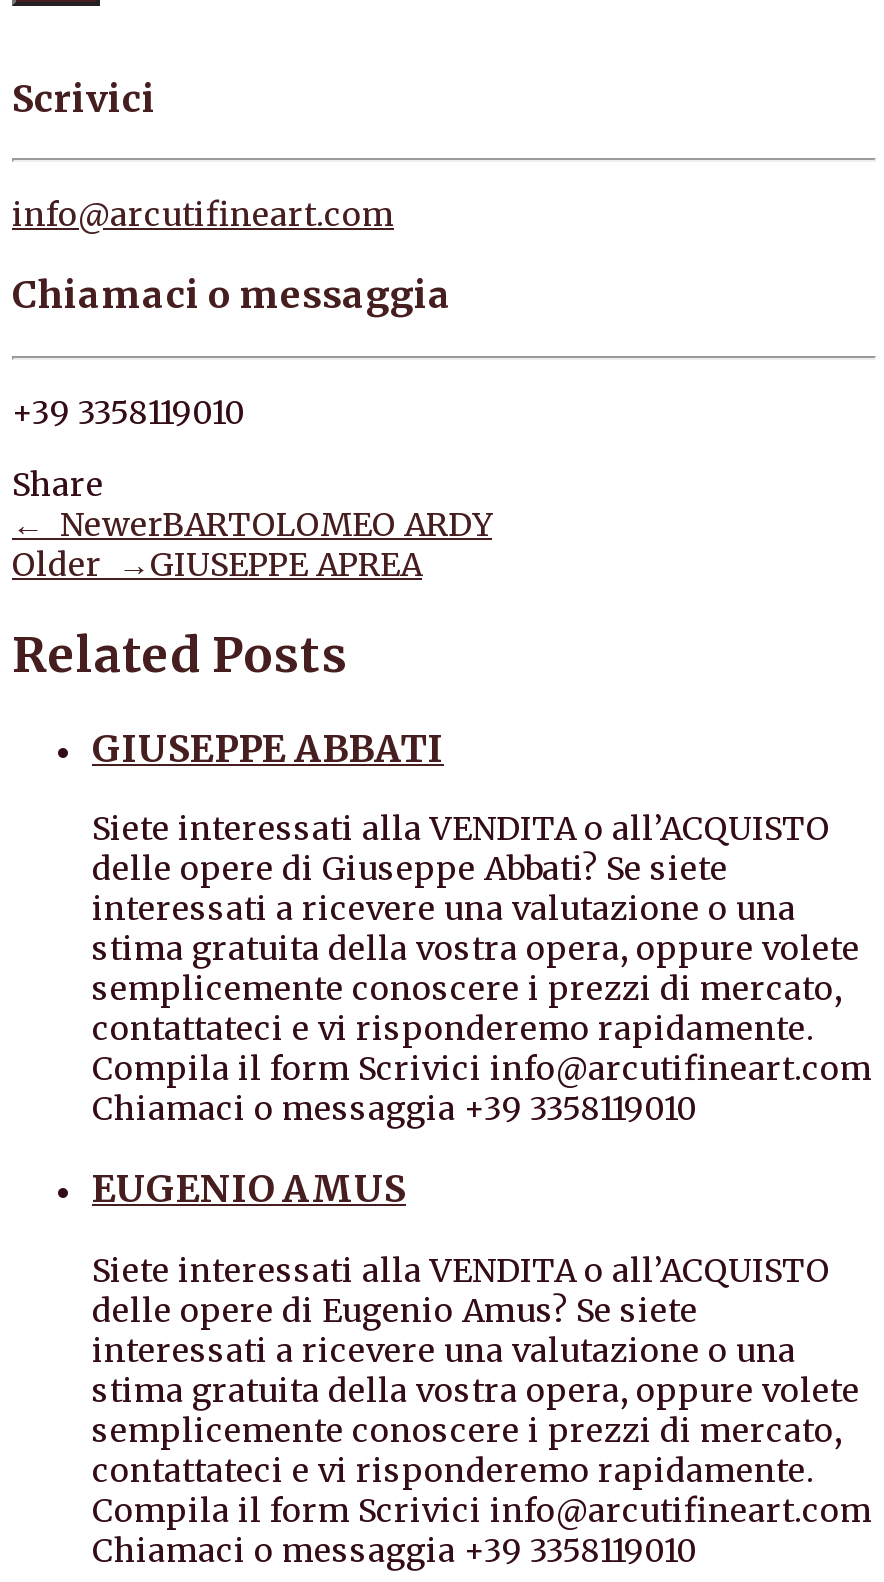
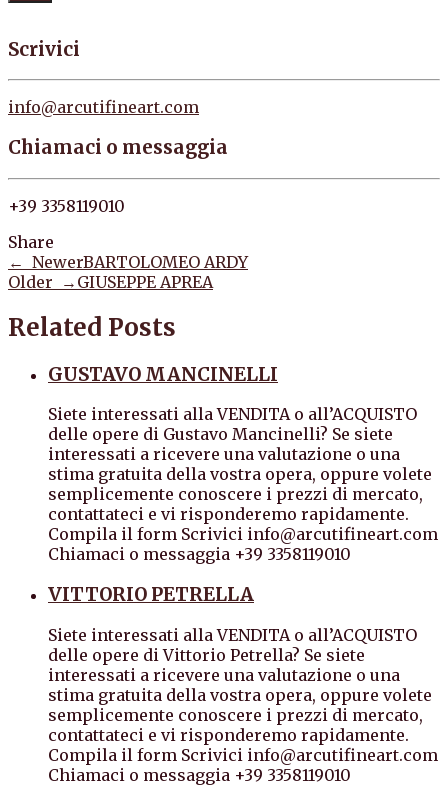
- GIUSEPPE ABBATI
+ GUSTAVO MANCINELLI

- delle opere di Giuseppe Abbati? Se siete
+ delle opere di Gustavo Mancinelli? Se siete

- EUGENIO AMUS
+ VITTORIO PETRELLA

- delle opere di Eugenio Amus? Se siete
+ delle opere di Vittorio Petrella? Se siete
